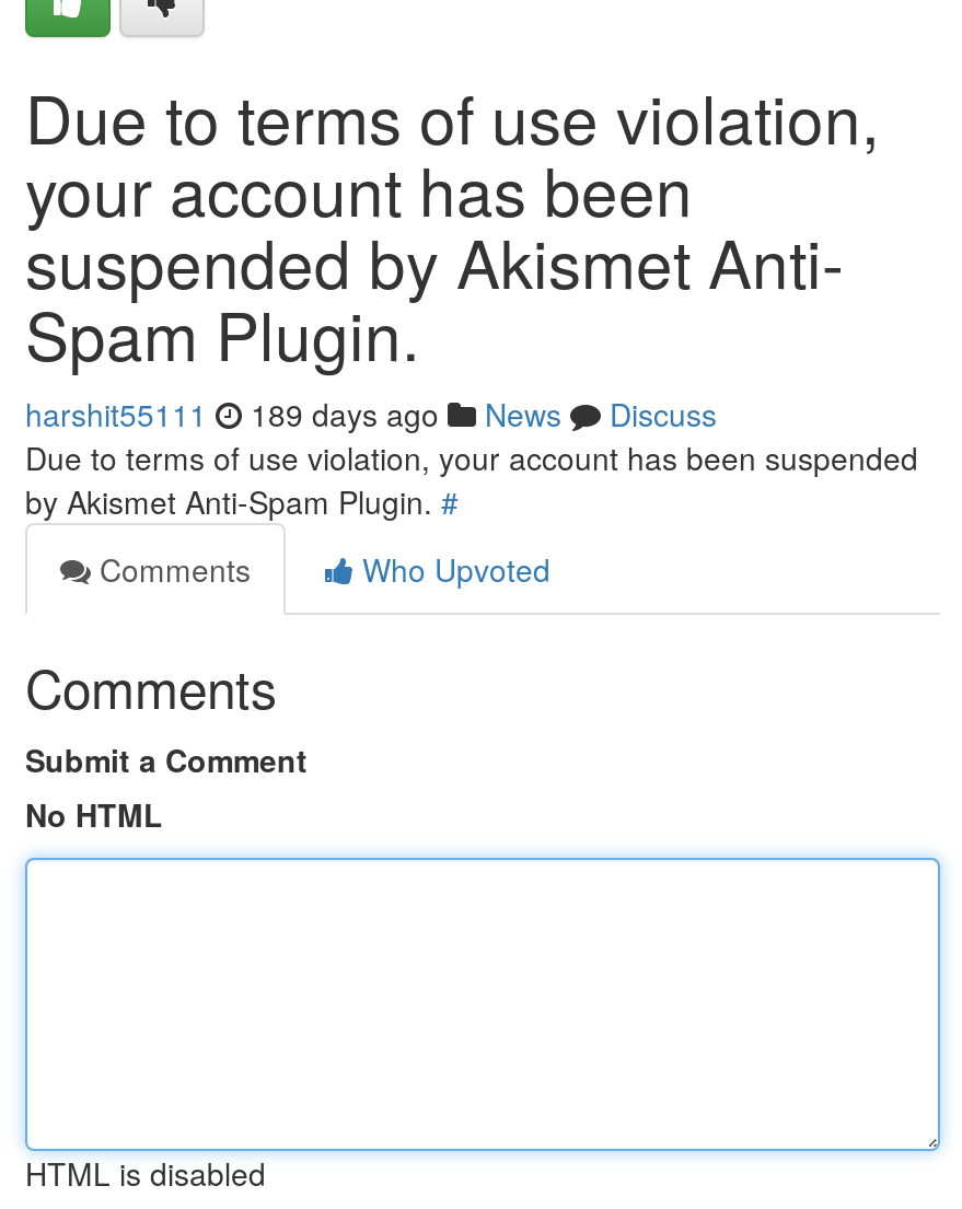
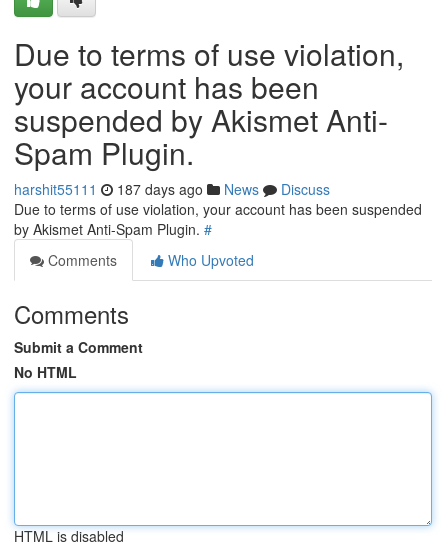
- harshit55111 189 days ago News Discuss
+ harshit55111 187 days ago News Discuss
